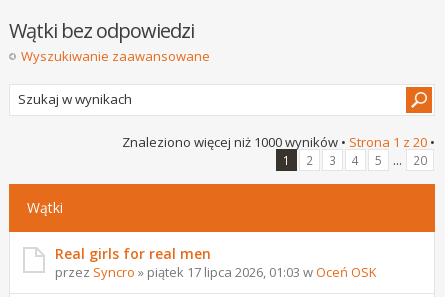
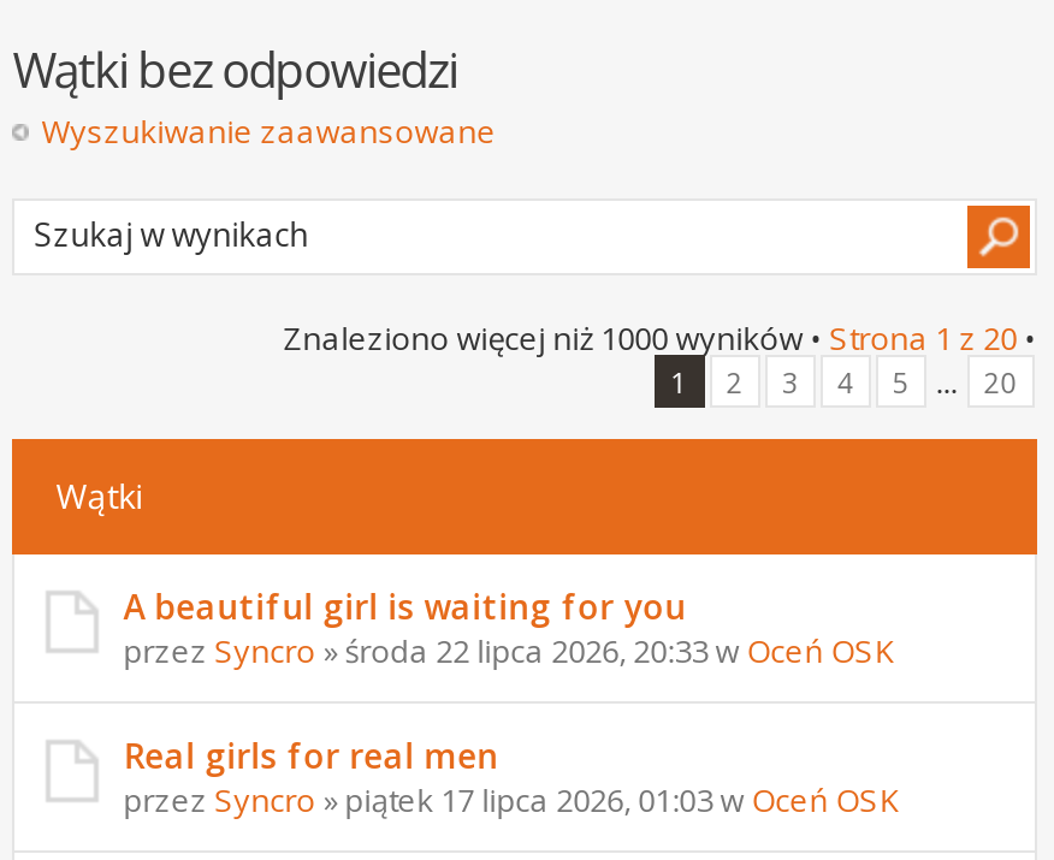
+ A beautiful girl is waiting for you
+ przez Syncro» środa 22 lipca 2026, 20:33 w Oceń OSK
